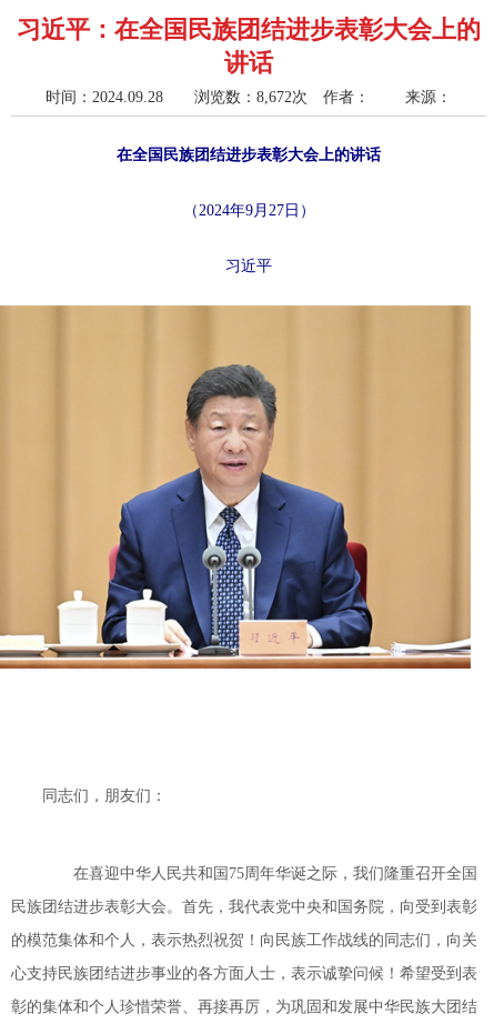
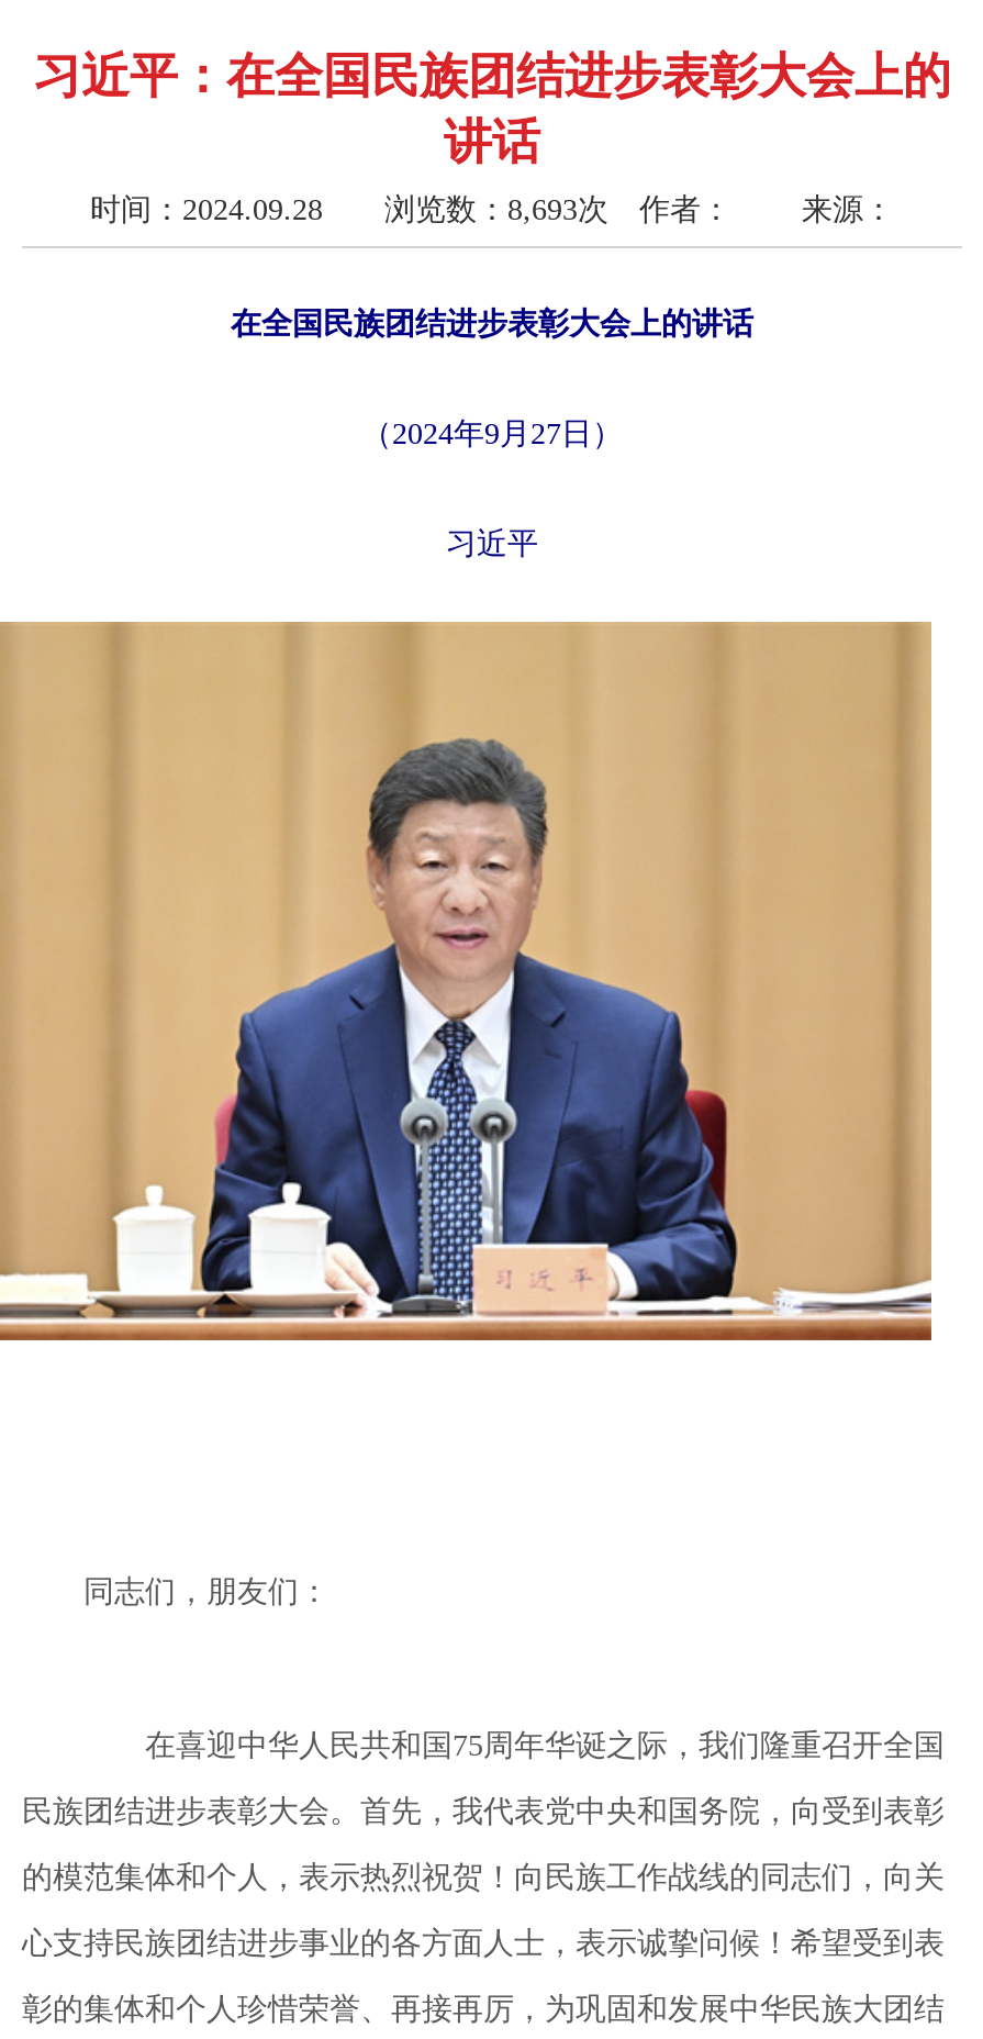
- 时间：2024.09.28 浏览数：8,672次作者： 来源：
+ 时间：2024.09.28 浏览数：8,693次作者： 来源：
